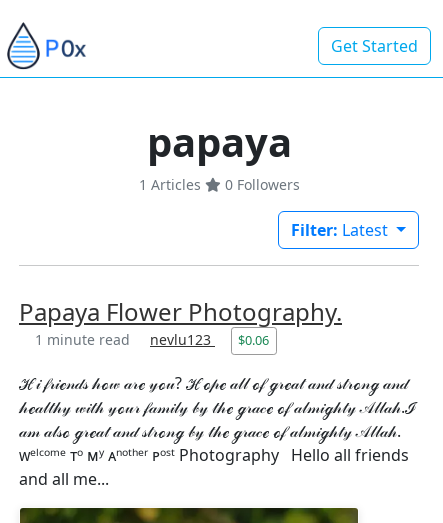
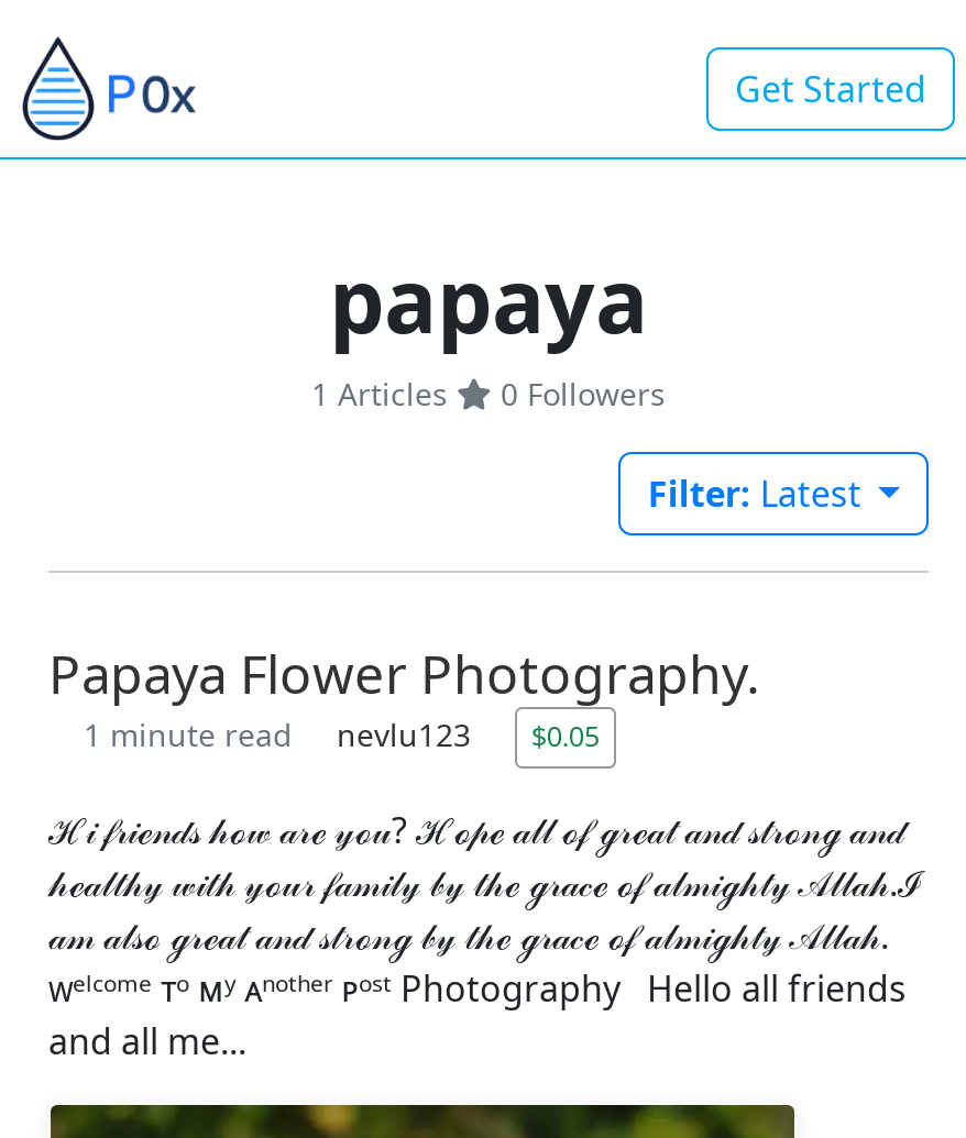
- 1 minute read nevlu123 $0.06
+ 1 minute read nevlu123 $0.05
